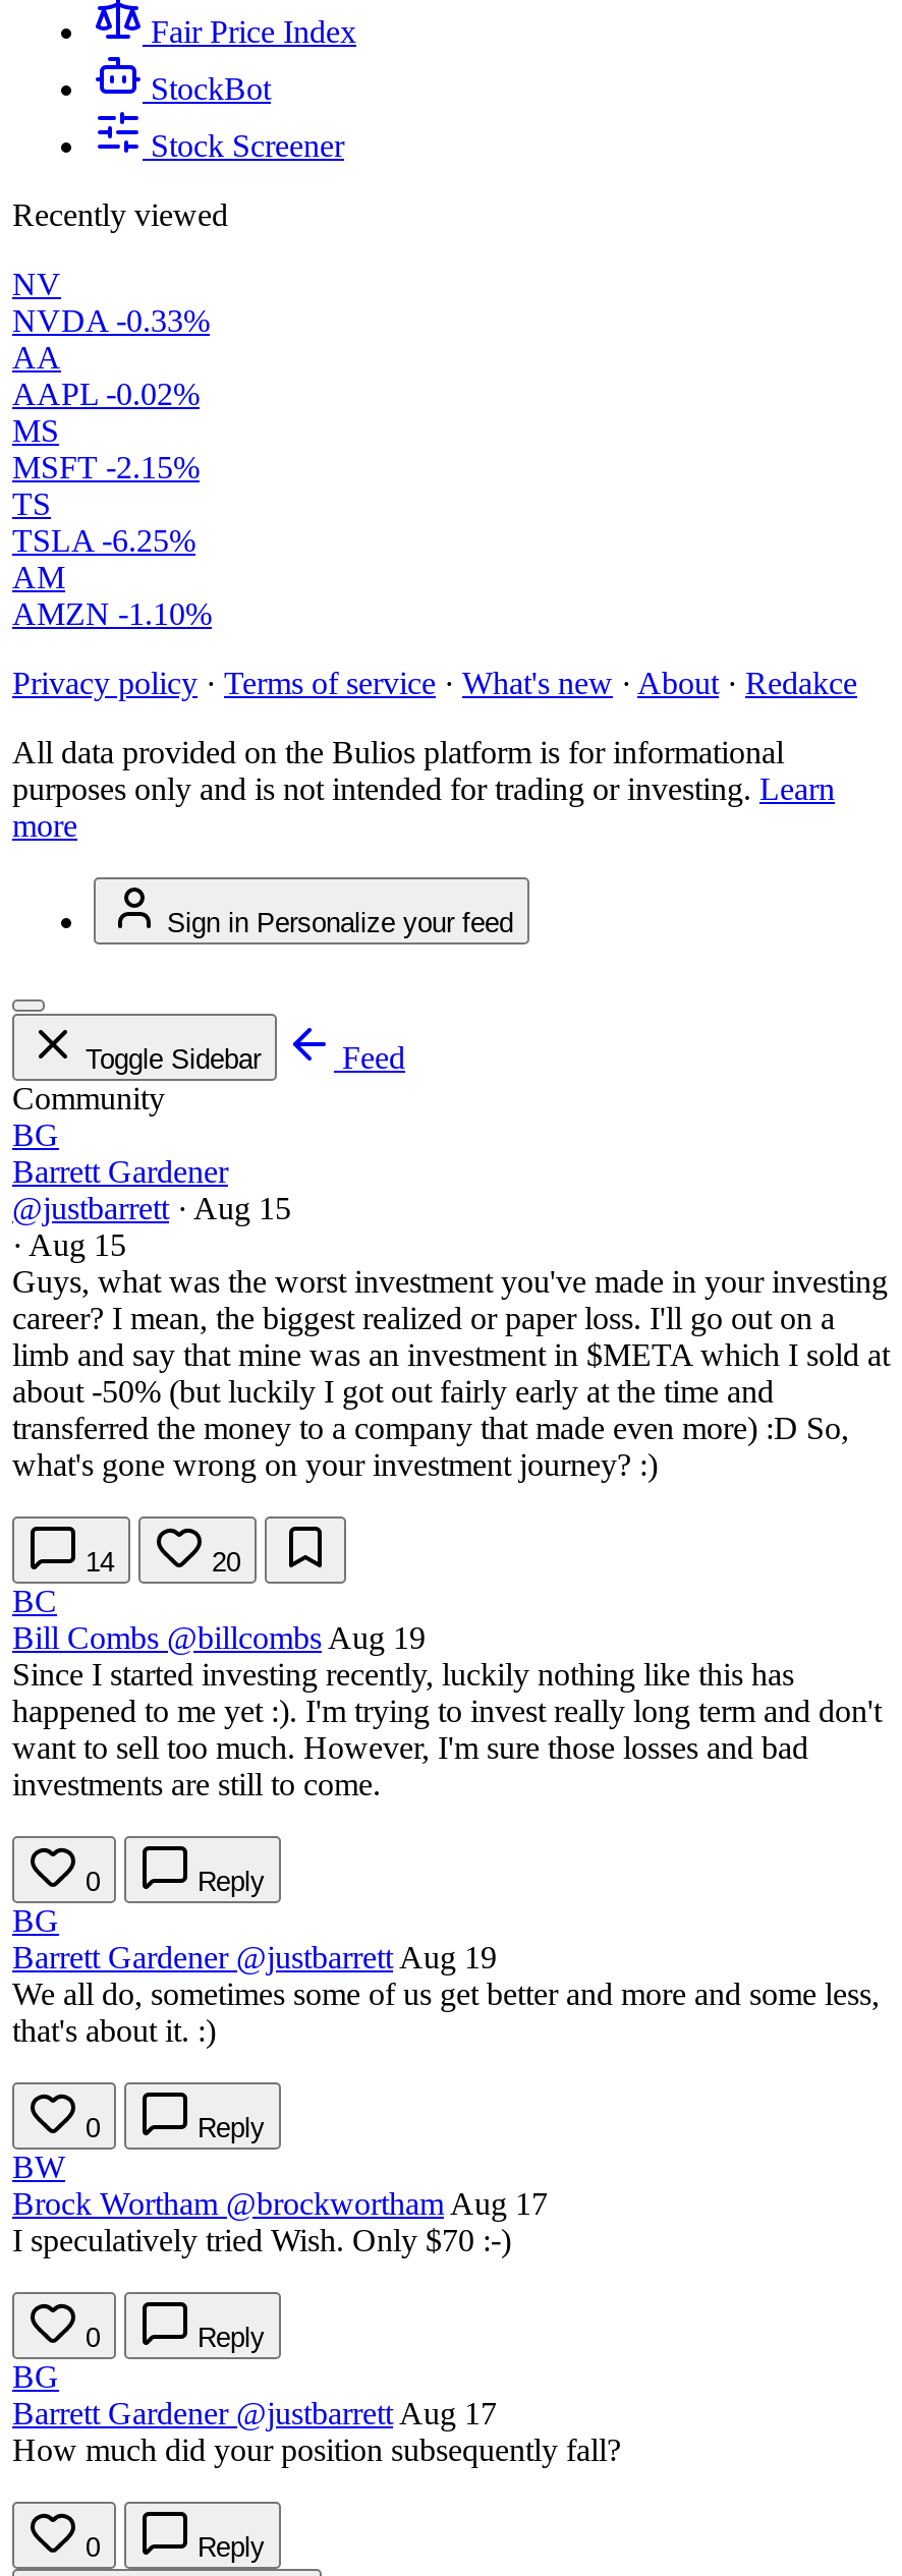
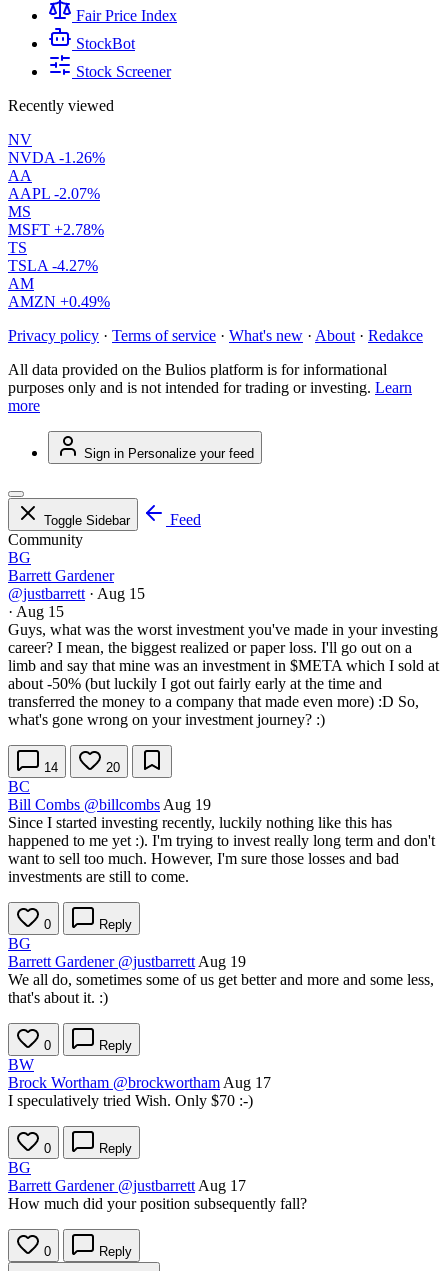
- NVDA -0.33%
+ NVDA -1.26%

- AAPL -0.02%
+ AAPL -2.07%

- MSFT -2.15%
+ MSFT +2.78%

- TSLA -6.25%
+ TSLA -4.27%

- AMZN -1.10%
+ AMZN +0.49%
